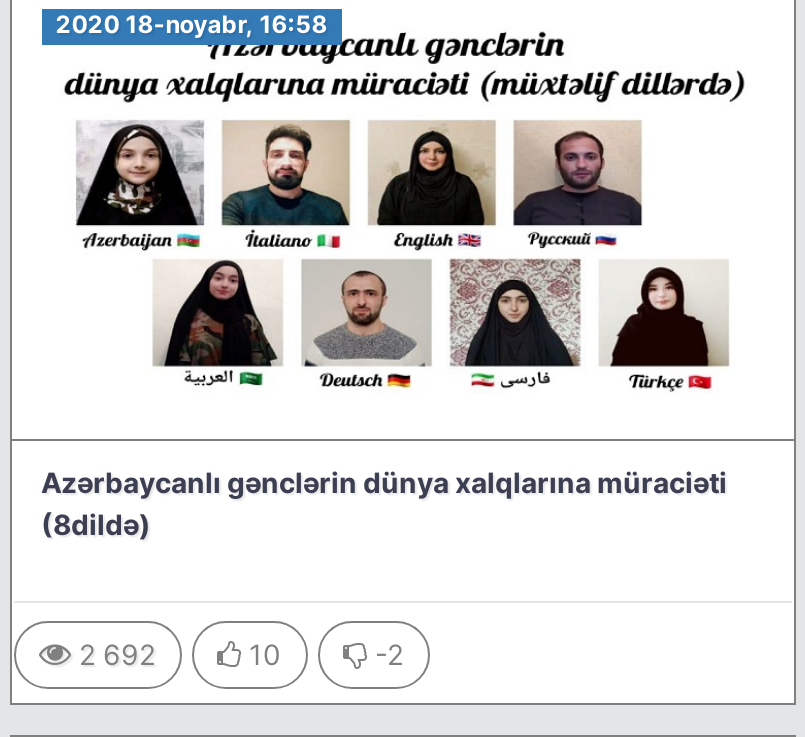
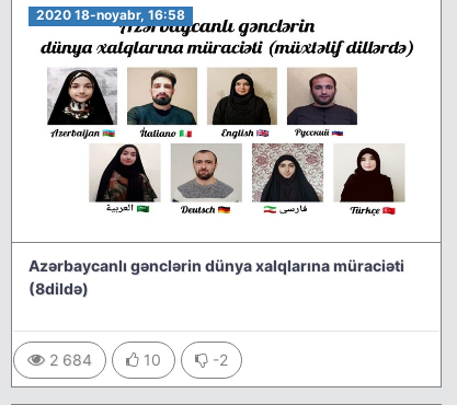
- 2 692
+ 2 684
